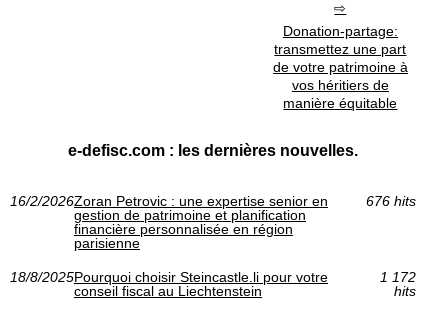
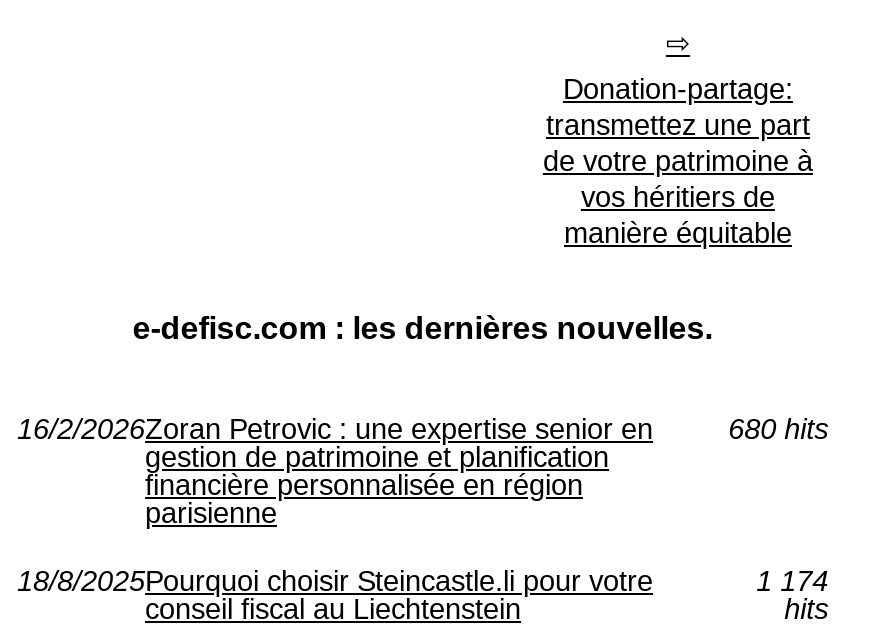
- 676 hits
+ 680 hits

- 1 172
+ 1 174
